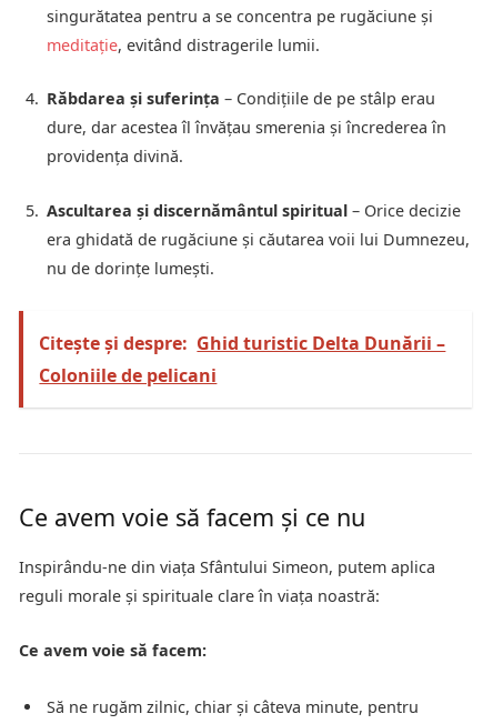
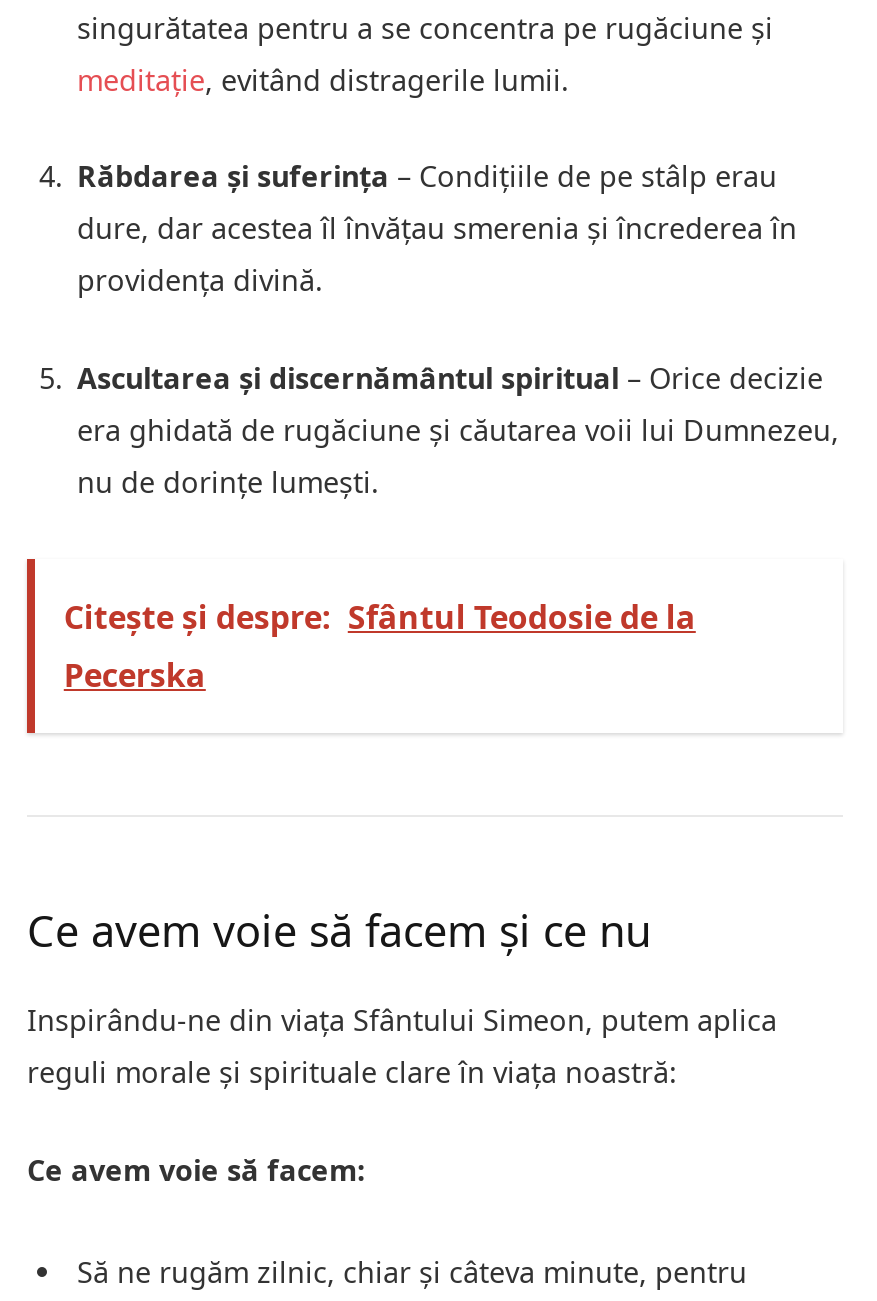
- Citește și despre: Ghid turistic Delta Dunării –
- Coloniile de pelicani
+ Citește și despre: Sfântul Teodosie de la
+ Pecerska
